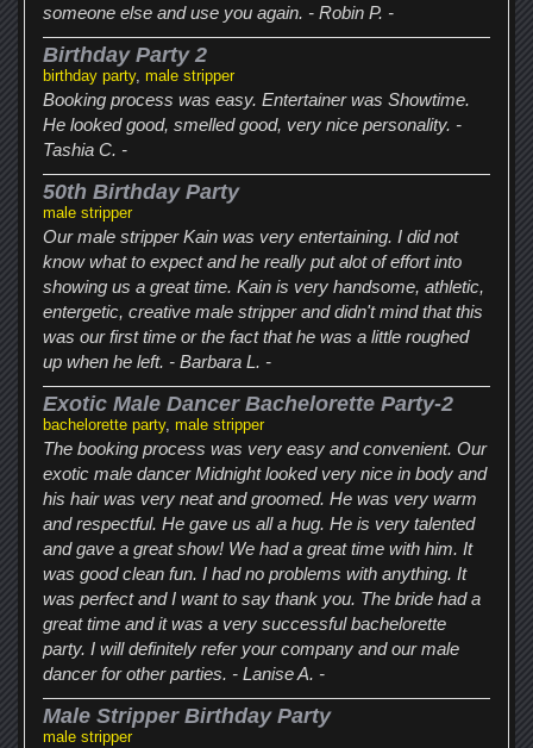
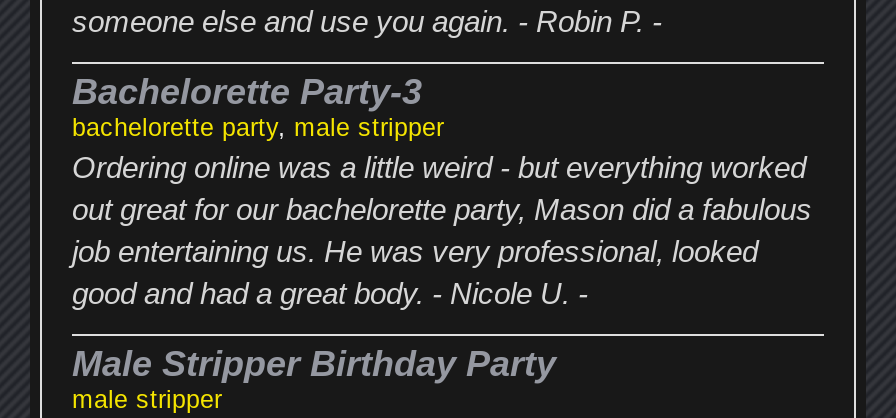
- Birthday Party 2
- birthday party, male stripper
- Booking process was easy. Entertainer was Showtime.
- He looked good, smelled good, very nice personality. -
- Tashia C. -
- 50th Birthday Party
- male stripper
- Our male stripper Kain was very entertaining. I did not
- know what to expect and he really put alot of effort into
- showing us a great time. Kain is very handsome, athletic,
- entergetic, creative male stripper and didn't mind that this
- was our first time or the fact that he was a little roughed
- up when he left. - Barbara L. -
- Exotic Male Dancer Bachelorette Party-2
+ Bachelorette Party-3

- The booking process was very easy and convenient. Our
- exotic male dancer Midnight looked very nice in body and
- his hair was very neat and groomed. He was very warm
- and respectful. He gave us all a hug. He is very talented
- and gave a great show! We had a great time with him. It
- was good clean fun. I had no problems with anything. It
- was perfect and I want to say thank you. The bride had a
- great time and it was a very successful bachelorette
- party. I will definitely refer your company and our male
- dancer for other parties. - Lanise A. -
+ Ordering online was a little weird - but everything worked
+ out great for our bachelorette party, Mason did a fabulous
+ job entertaining us. He was very professional, looked
+ good and had a great body. - Nicole U. -
